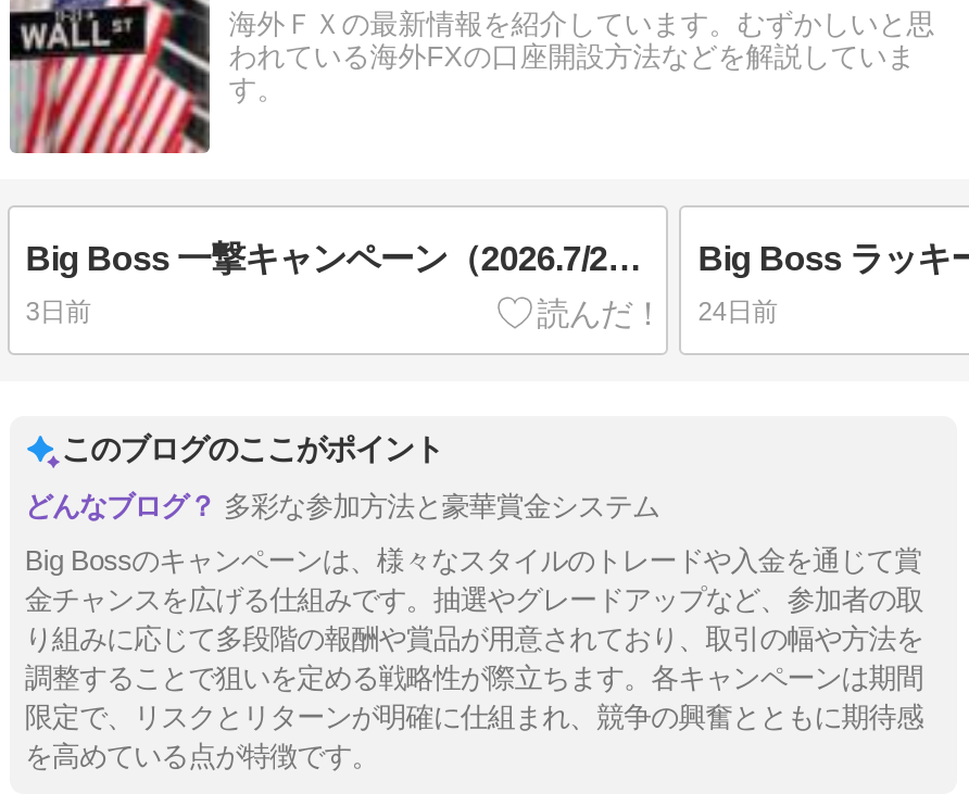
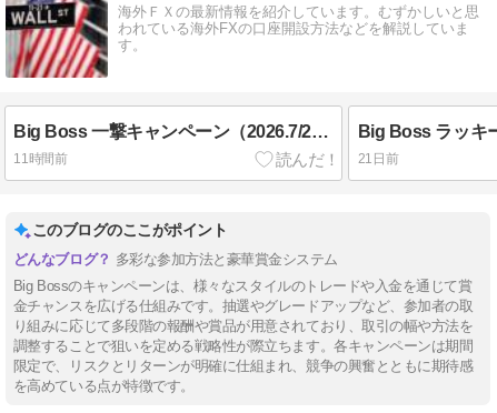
- 3日前
- 24日前
+ 11時間前
+ 21日前
